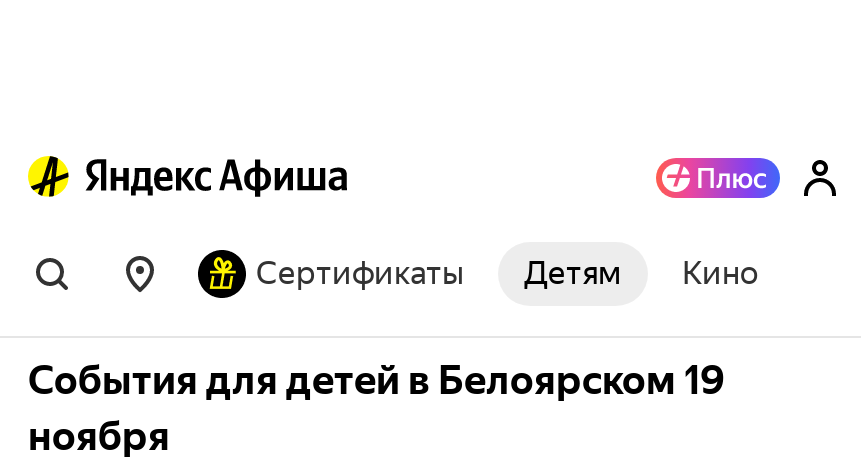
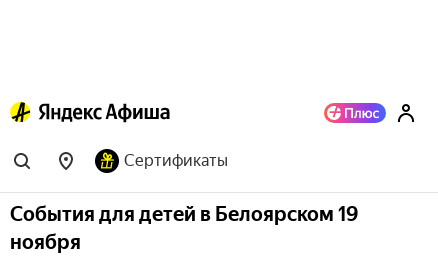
- Детям
- Кино
